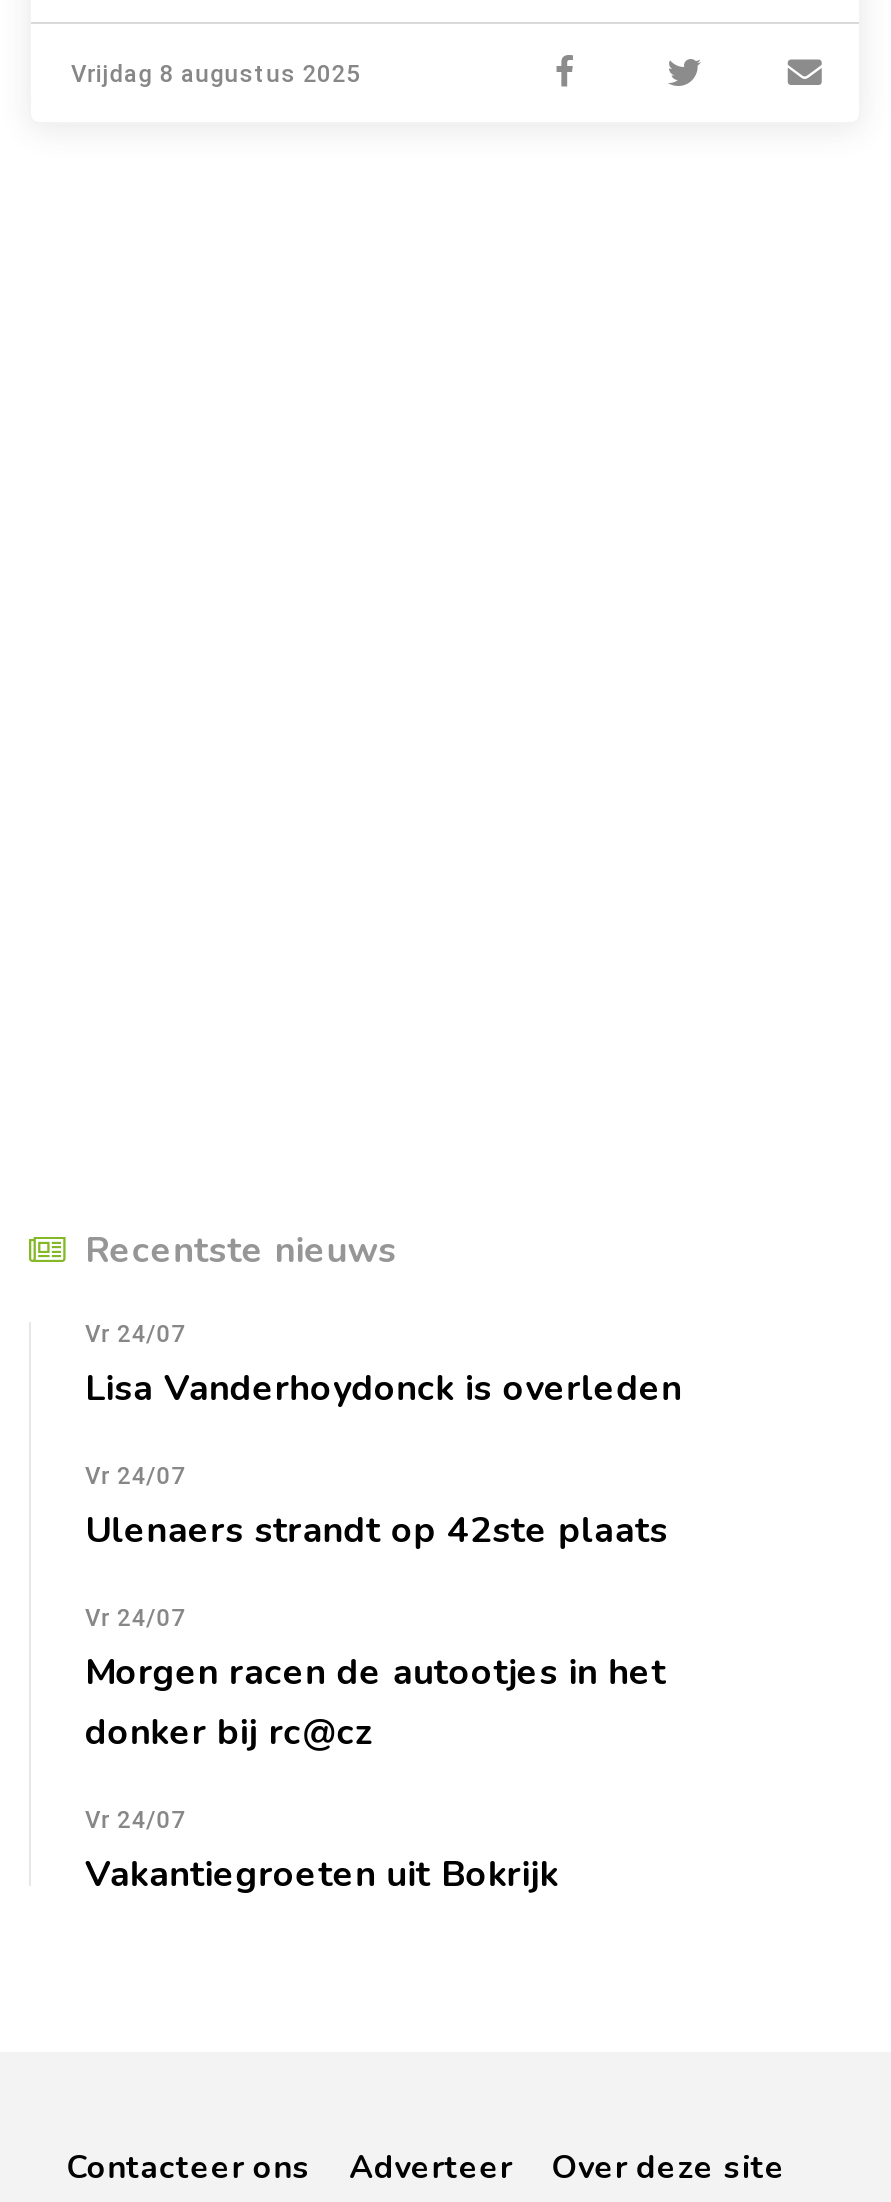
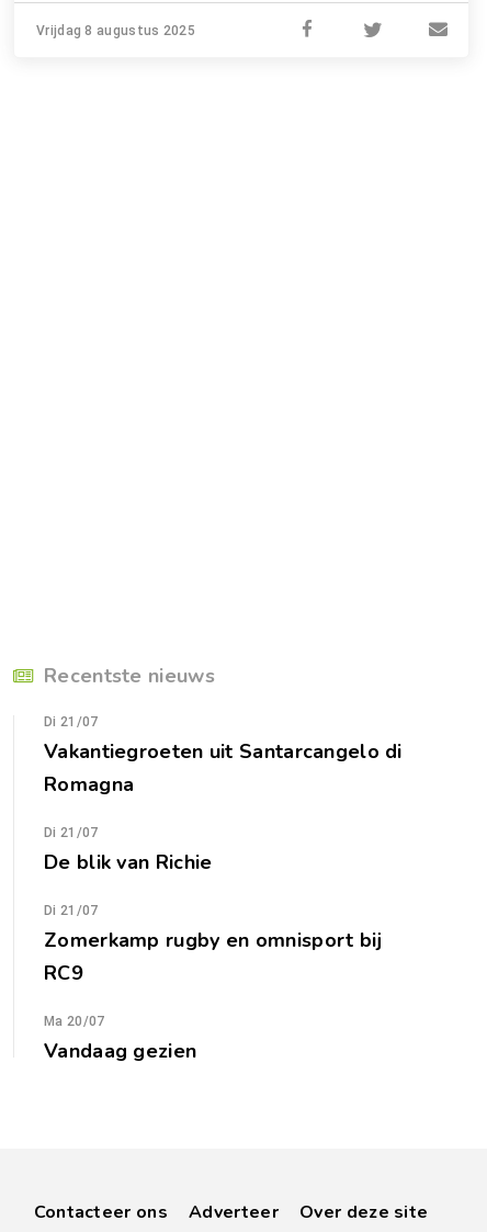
- Vr 24/07
- Lisa Vanderhoydonck is overleden
+ Di 21/07
+ Vakantiegroeten uit Santarcangelo di
+ Romagna

- Vr 24/07
- Ulenaers strandt op 42ste plaats
+ Di 21/07
+ De blik van Richie

- Vr 24/07
- Morgen racen de autootjes in het
- donker bij rc@cz
+ Di 21/07
+ Zomerkamp rugby en omnisport bij
+ RC9

- Vr 24/07
- Vakantiegroeten uit Bokrijk
+ Ma 20/07
+ Vandaag gezien
